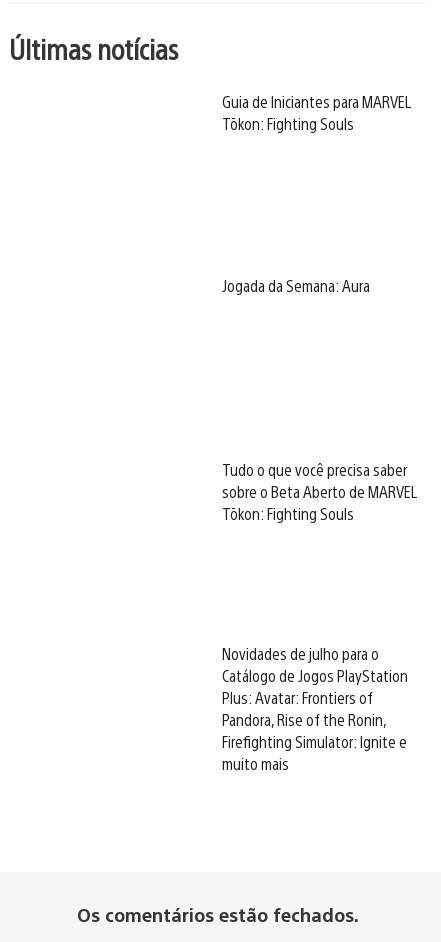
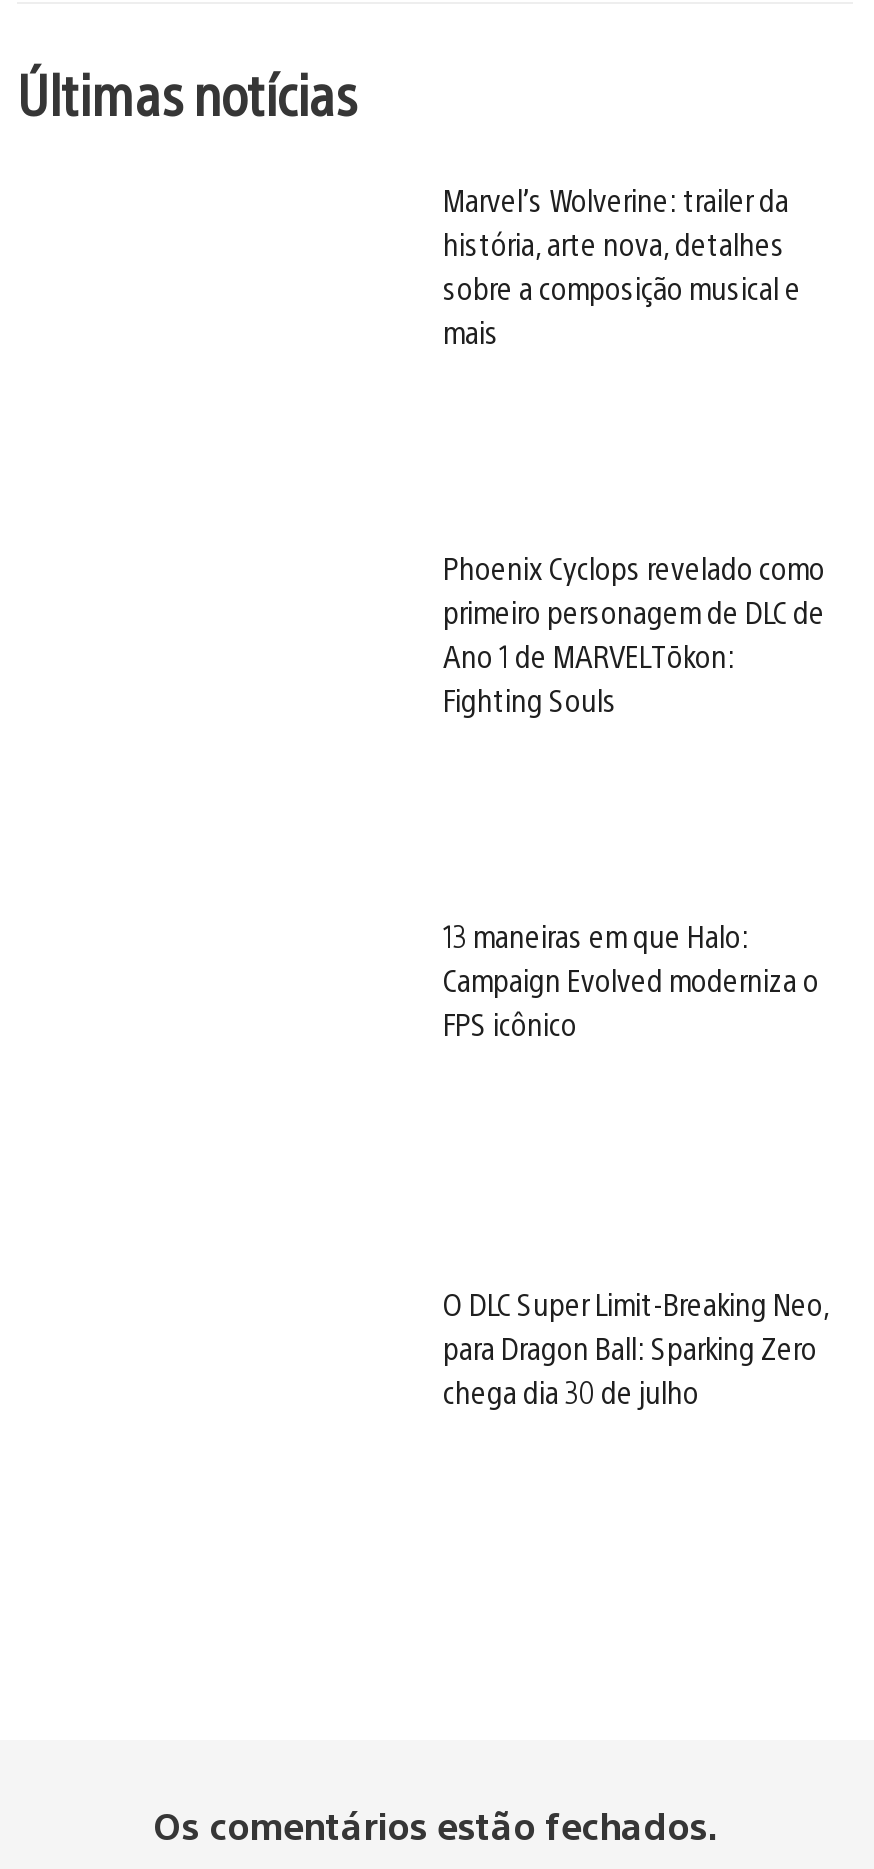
- Guia de Iniciantes para MARVEL
- Tōkon: Fighting Souls
+ Marvel’s Wolverine: trailer da
+ história, arte nova, detalhes
+ sobre a composição musical e
+ mais

- Jogada da Semana: Aura
+ Phoenix Cyclops revelado como
+ primeiro personagem de DLC de
+ Ano 1 de MARVEL Tōkon:
+ Fighting Souls

- Tudo o que você precisa saber
- sobre o Beta Aberto de MARVEL
- Tōkon: Fighting Souls
+ 13 maneiras em que Halo:
+ Campaign Evolved moderniza o
+ FPS icônico

- Novidades de julho para o
- Catálogo de Jogos PlayStation
- Plus: Avatar: Frontiers of
- Pandora, Rise of the Ronin,
- Firefighting Simulator: Ignite e
- muito mais
+ O DLC Super Limit-Breaking Neo,
+ para Dragon Ball: Sparking Zero
+ chega dia 30 de julho
